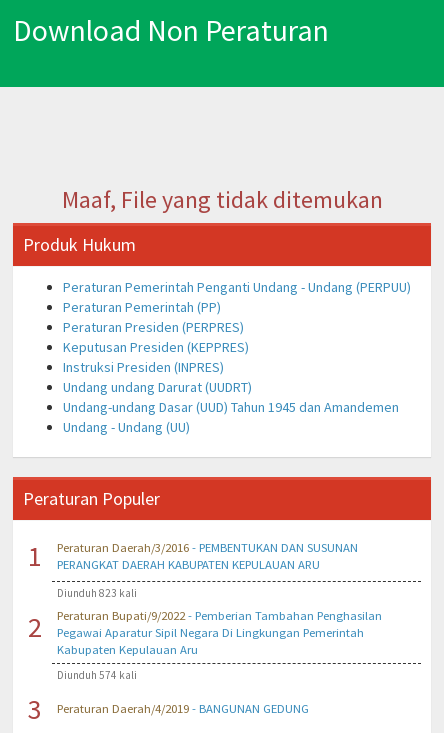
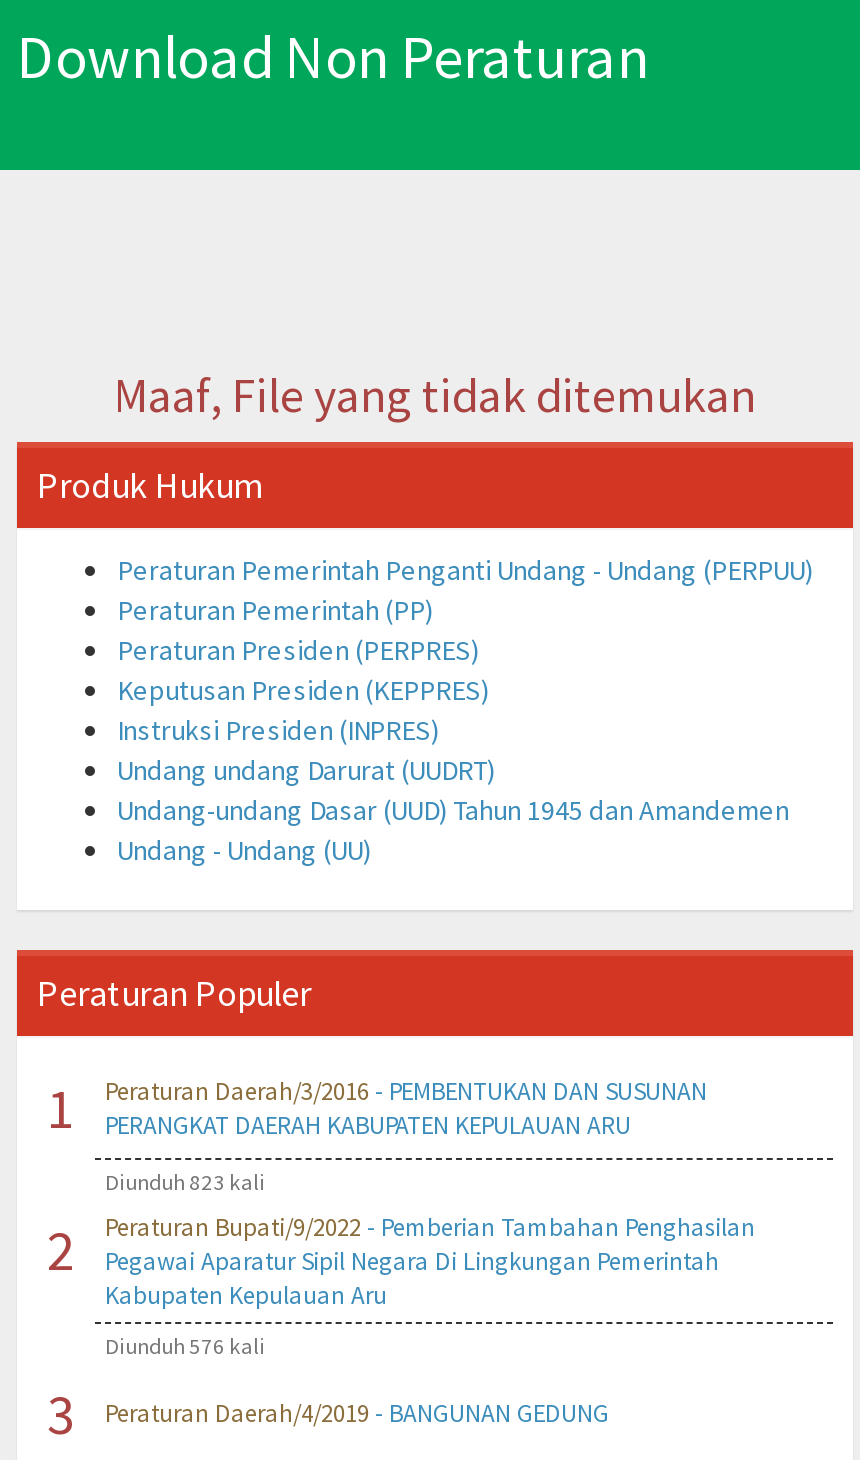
- Diunduh 574 kali
+ Diunduh 576 kali
